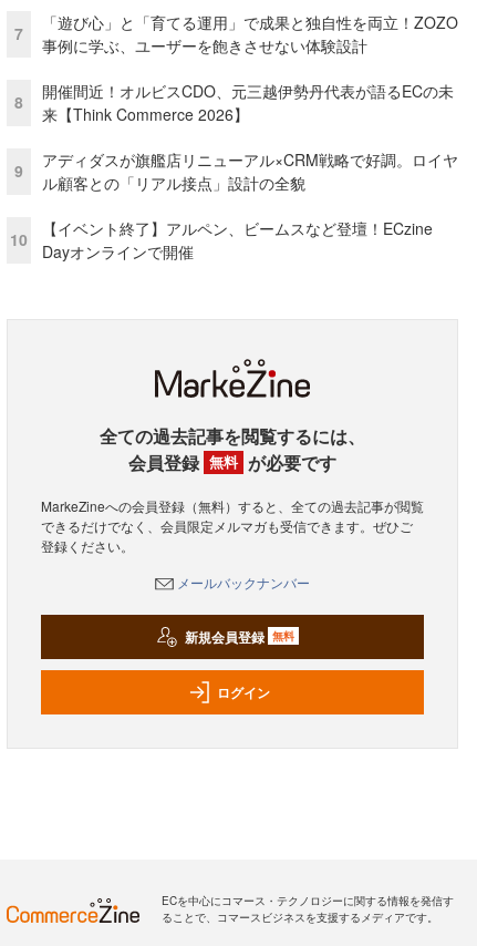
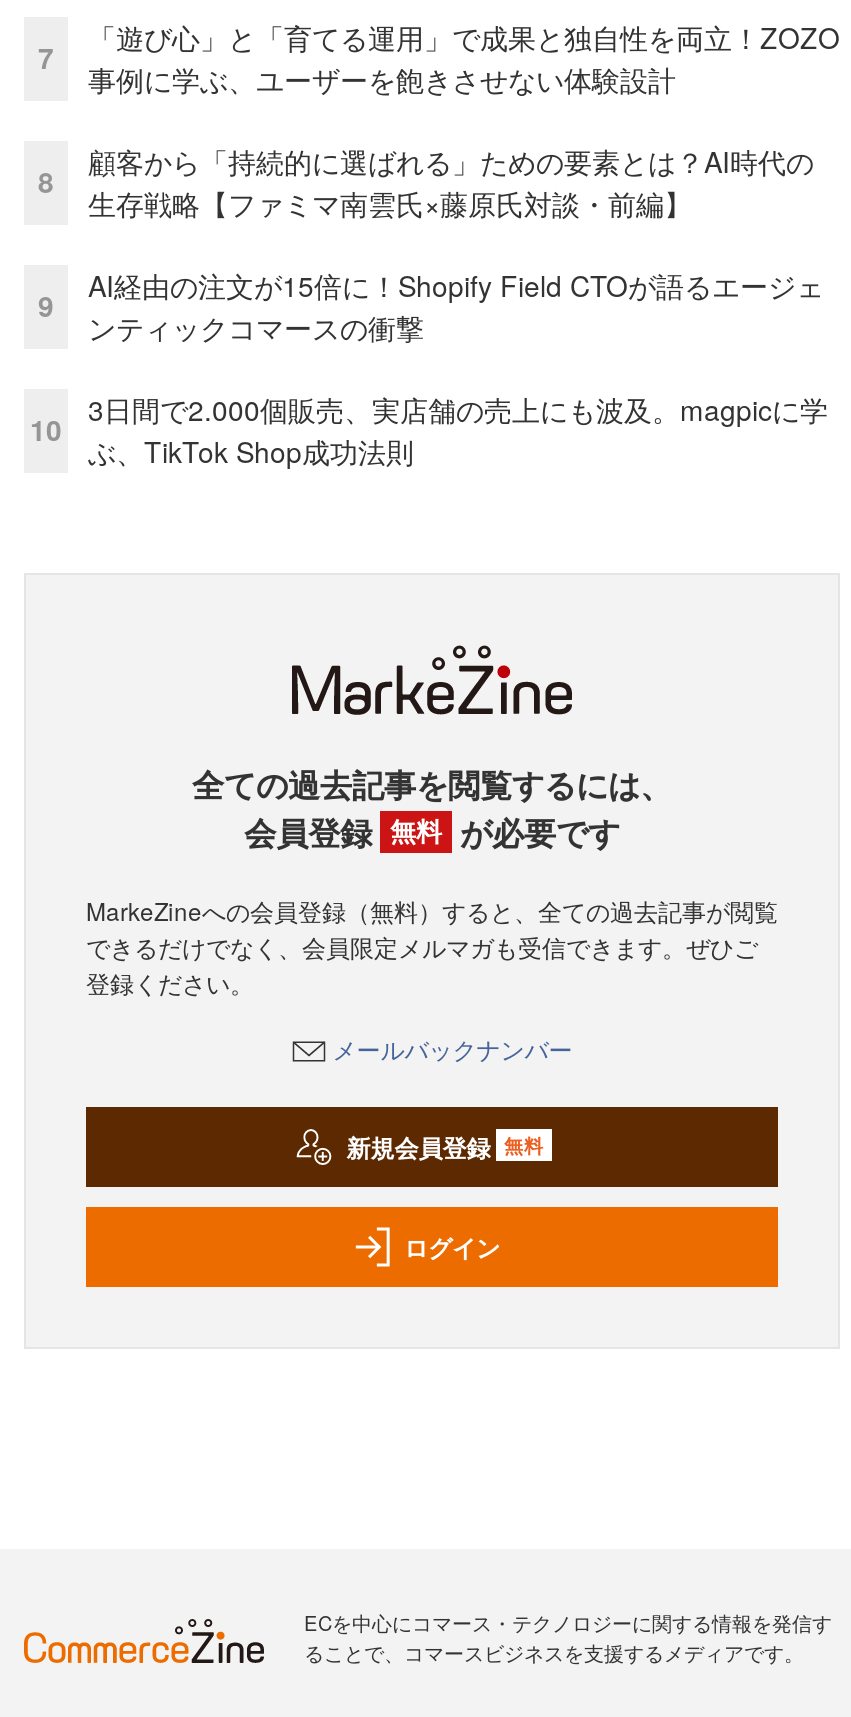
- 開催間近！オルビスCDO、元三越伊勢丹代表が語るECの未
- 来【Think Commerce 2026】
+ 顧客から「持続的に選ばれる」ための要素とは？AI時代の
+ 生存戦略【ファミマ南雲氏×藤原氏対談・前編】

- アディダスが旗艦店リニューアル×CRM戦略で好調。ロイヤ
- ル顧客との「リアル接点」設計の全貌
+ AI経由の注文が15倍に！Shopify Field CTOが語るエージェ
+ ンティックコマースの衝撃

- 【イベント終了】アルペン、ビームスなど登壇！ECzine
- Dayオンラインで開催
+ 3日間で2.000個販売、実店舗の売上にも波及。magpicに学
+ ぶ、TikTok Shop成功法則
